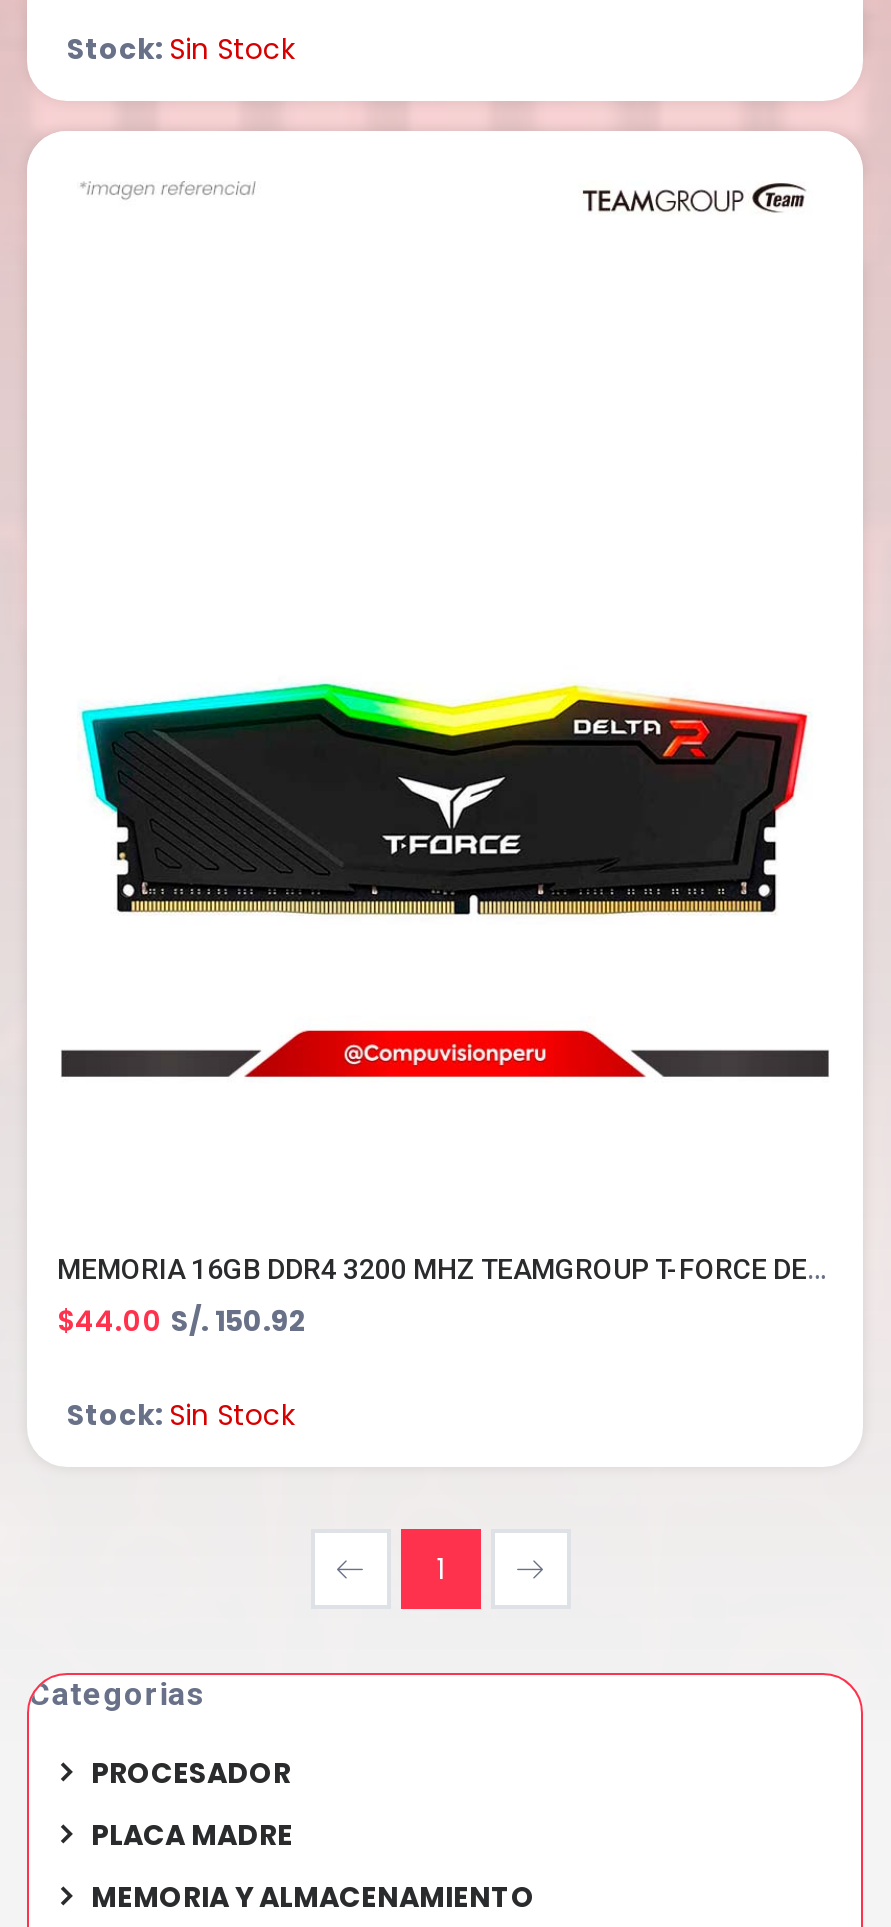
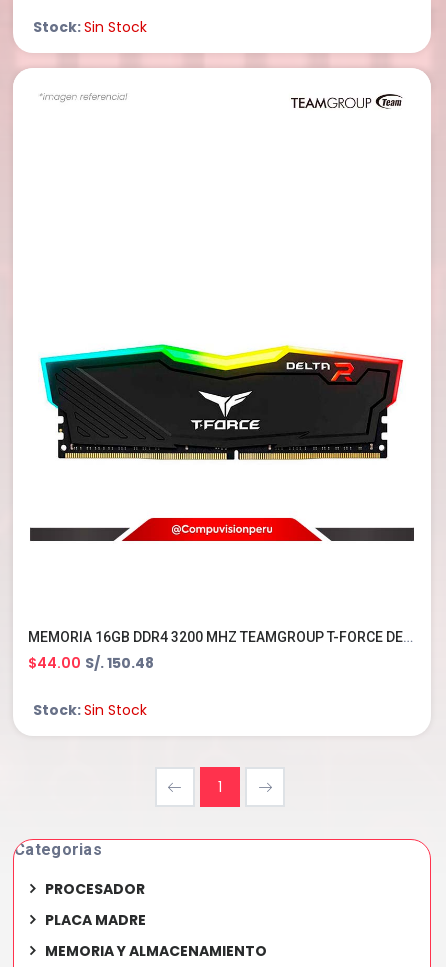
- $44.00 S/. 150.92
+ $44.00 S/. 150.48
